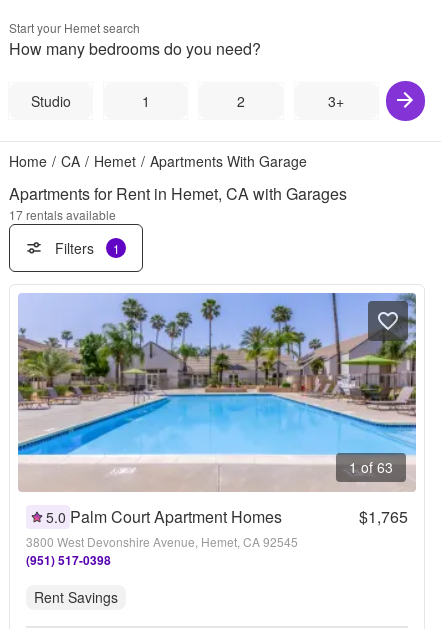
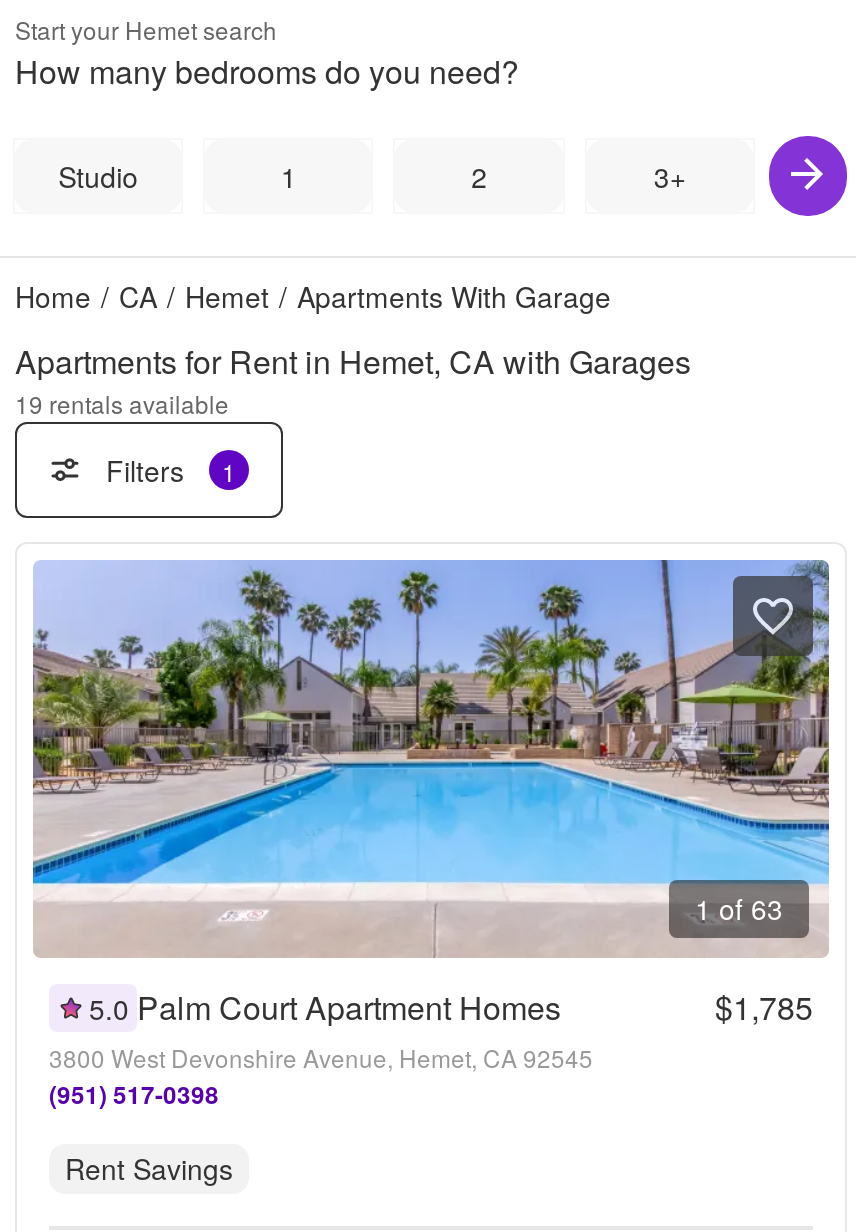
- 17 rentals available
+ 19 rentals available

- $1,765
+ $1,785
